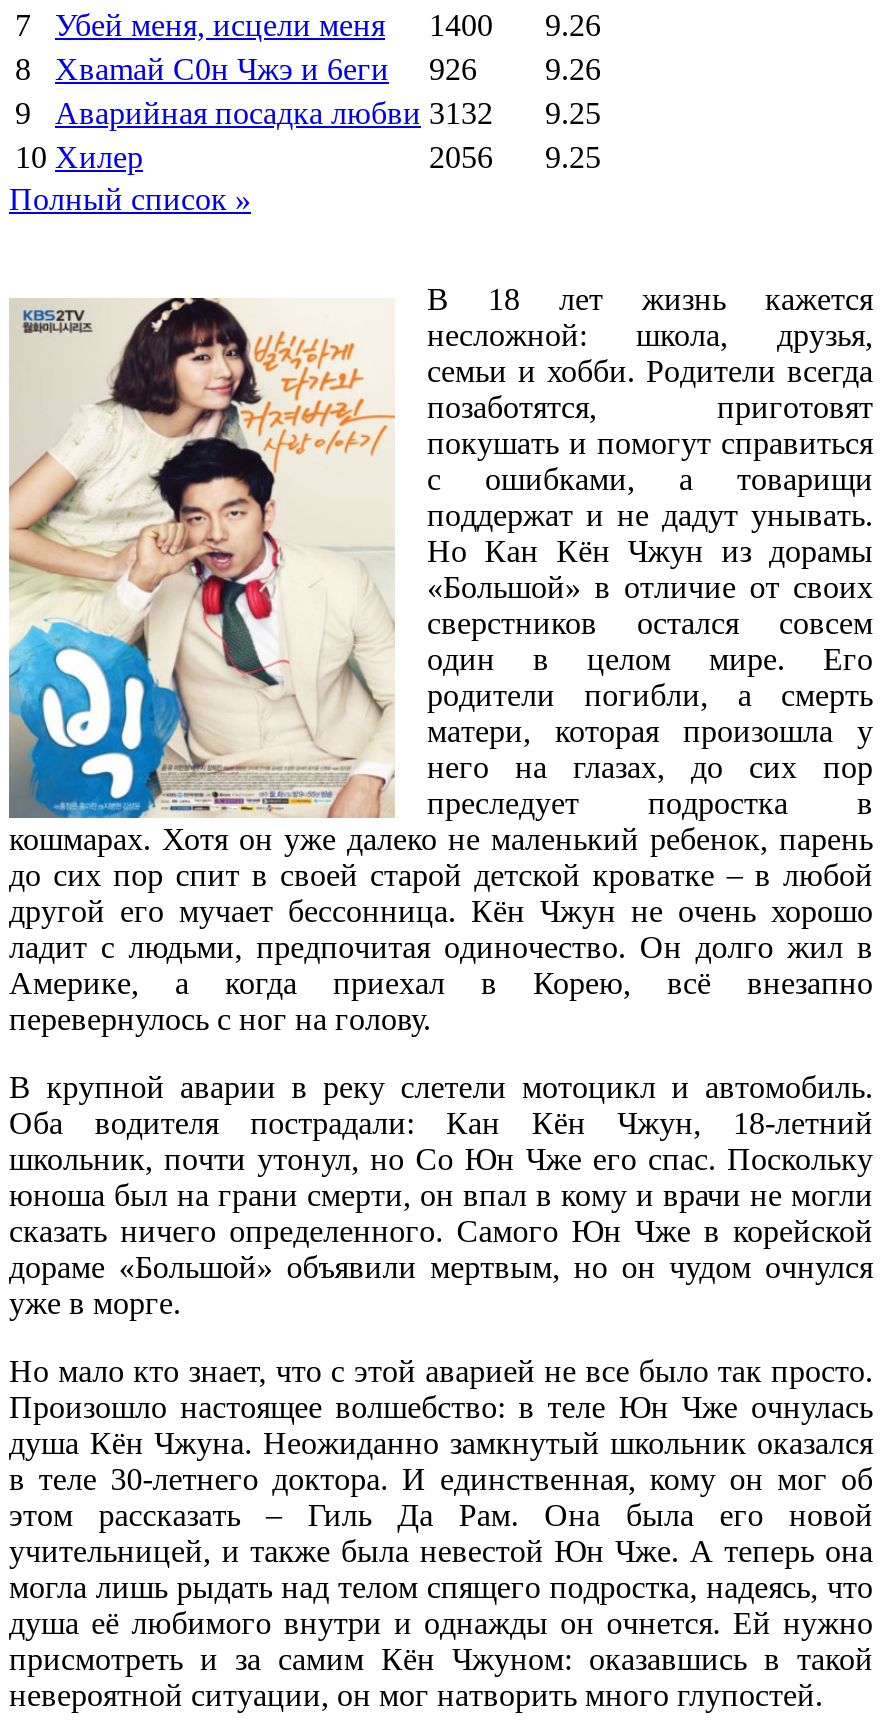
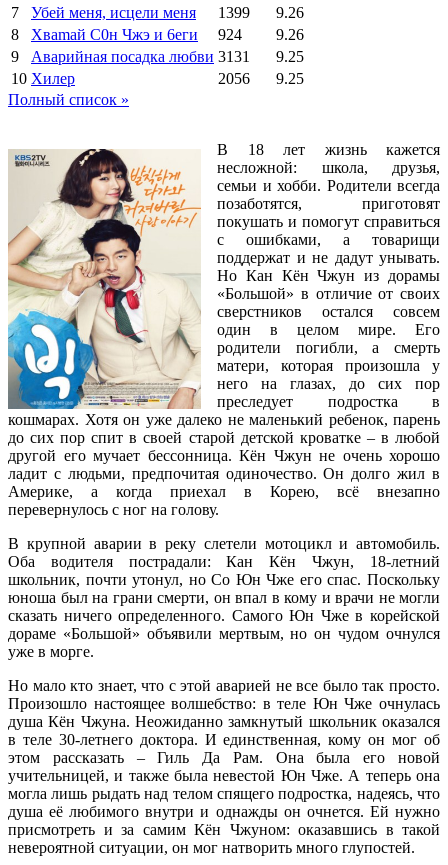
- 7 Убей меня, исцели меня 1400 9.26
+ 7 Убей меня, исцели меня 1399 9.26

- 926
+ 924

- Аварийная посадка любви 3132
+ Аварийная посадка любви 3131
